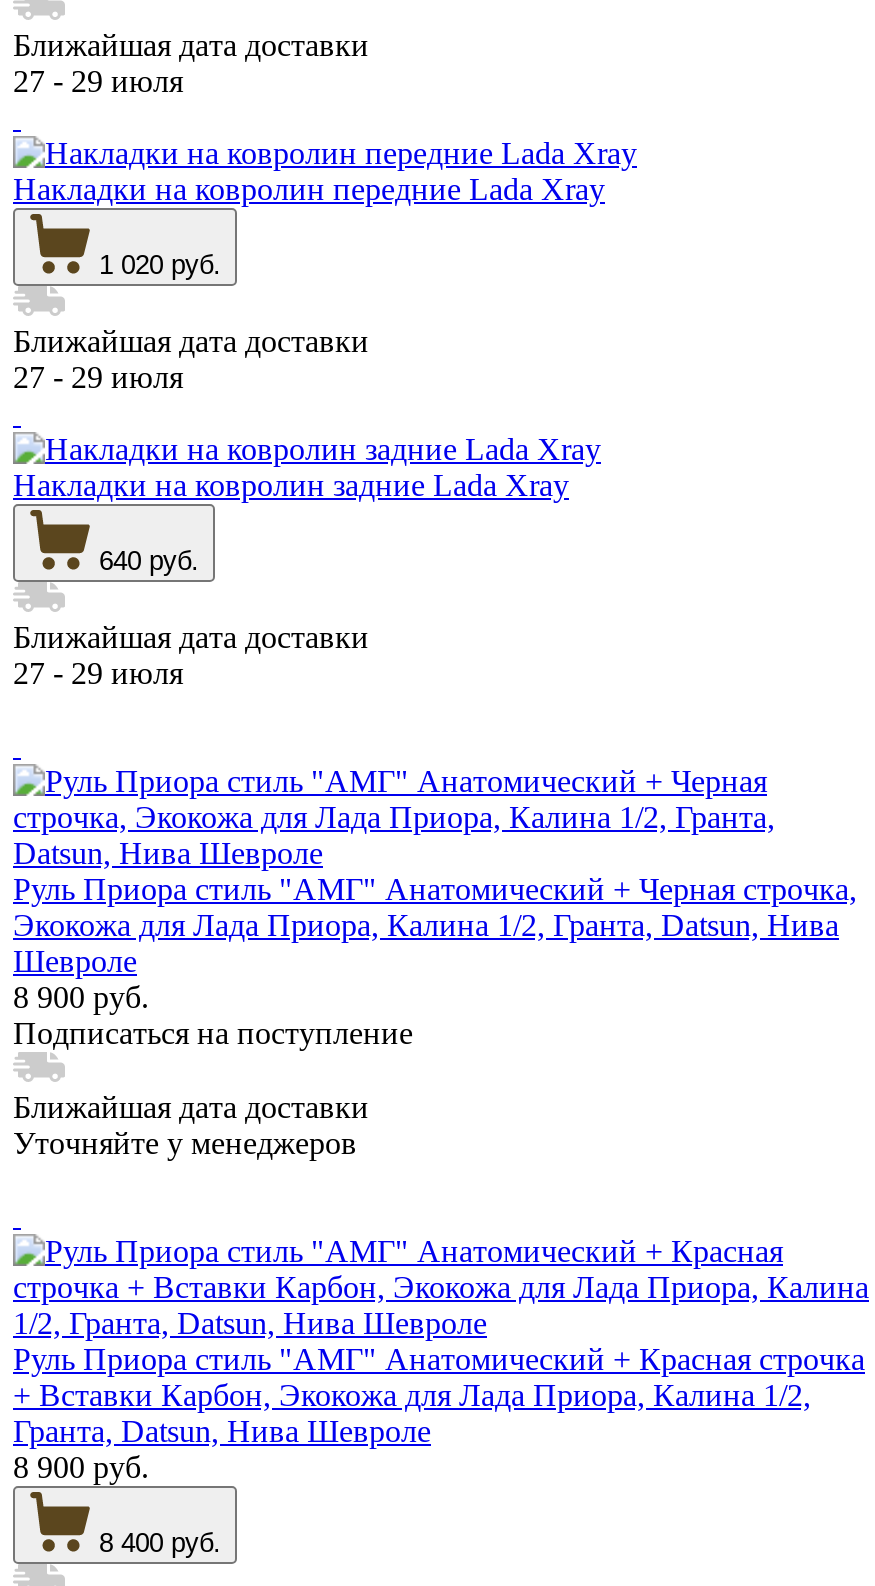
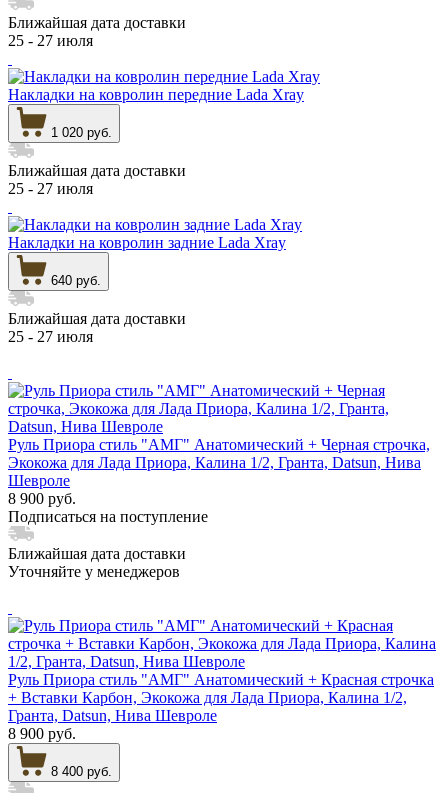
- 27 - 29 июля
+ 25 - 27 июля

- 27 - 29 июля
+ 25 - 27 июля

- 27 - 29 июля
+ 25 - 27 июля
